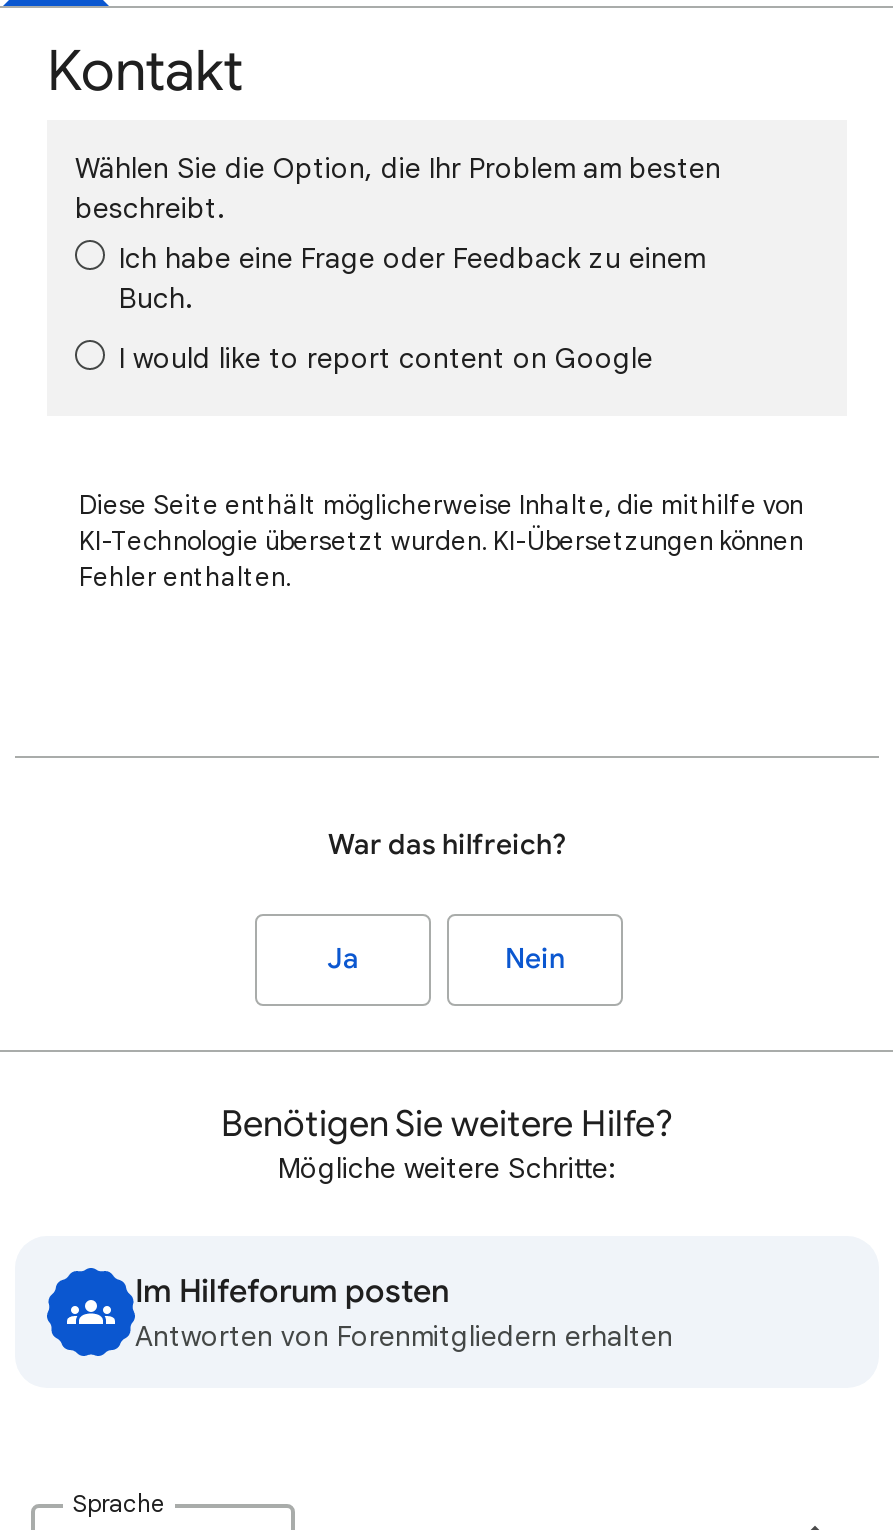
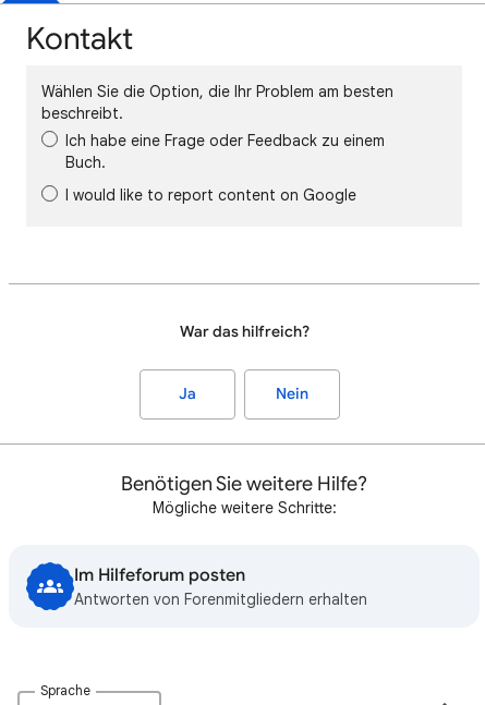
- Diese Seite enthält möglicherweise Inhalte, die mithilfe von
- KI-Technologie übersetzt wurden. KI-Übersetzungen können
- Fehler enthalten.
